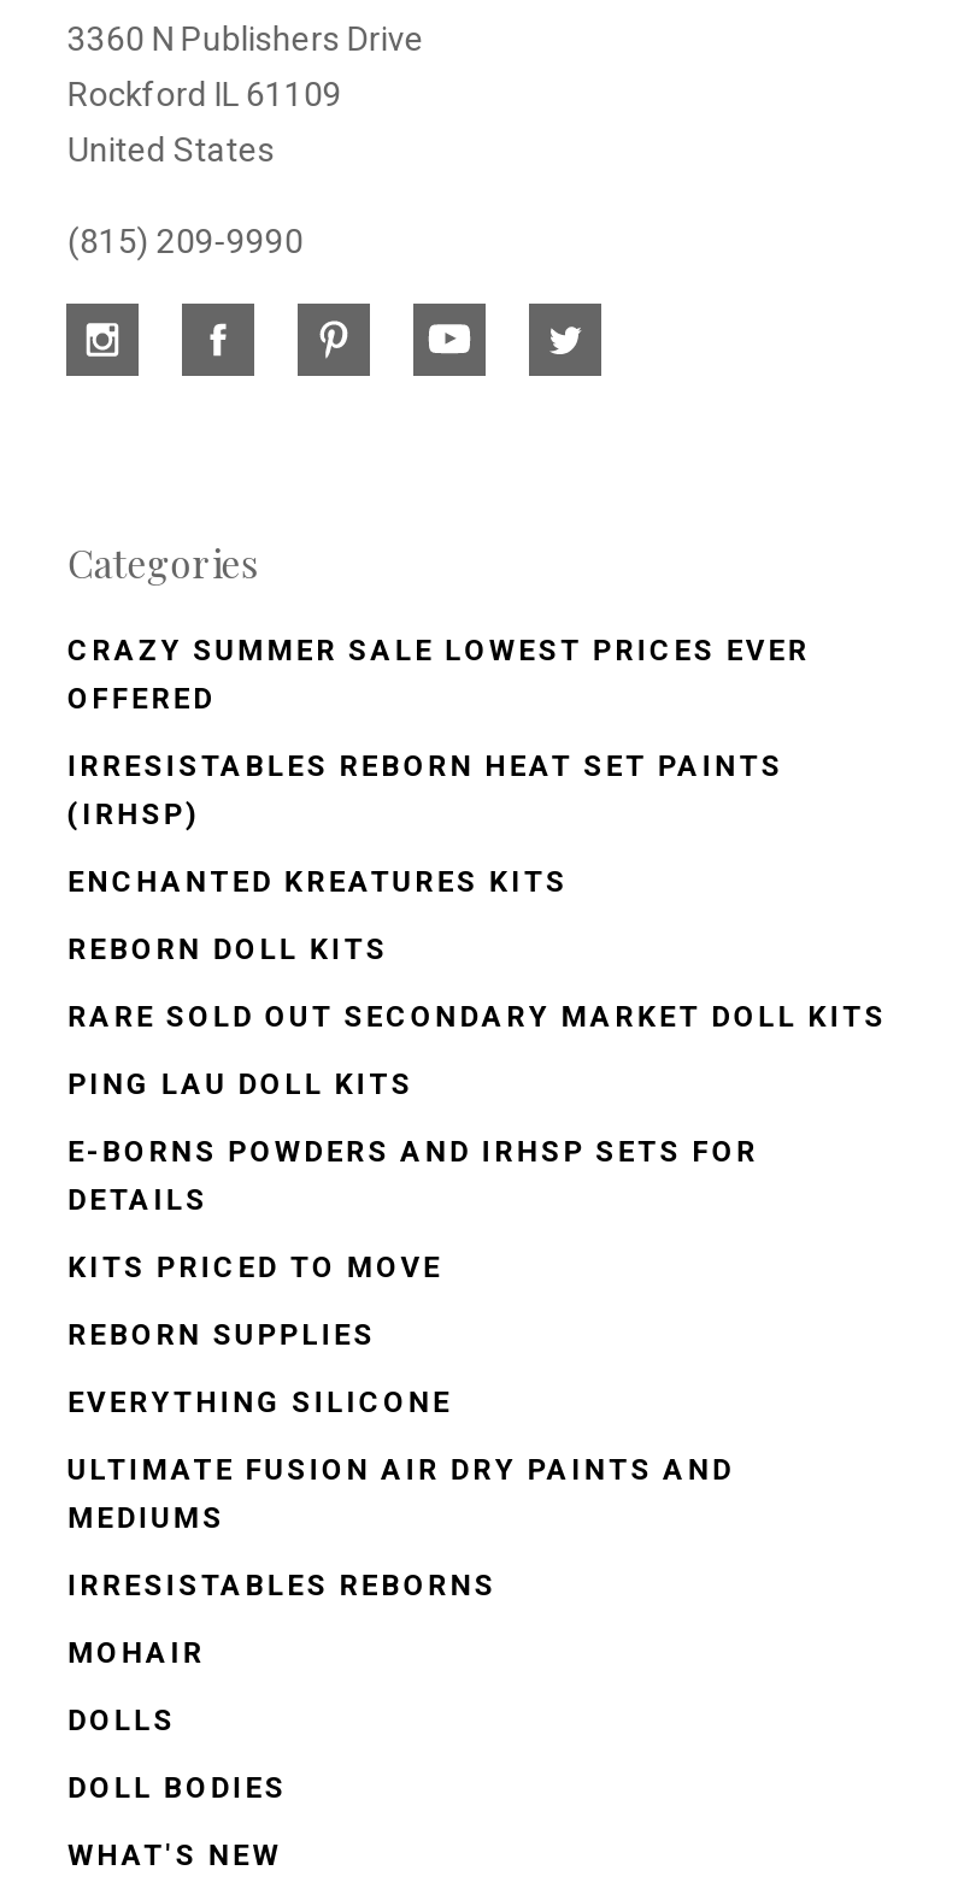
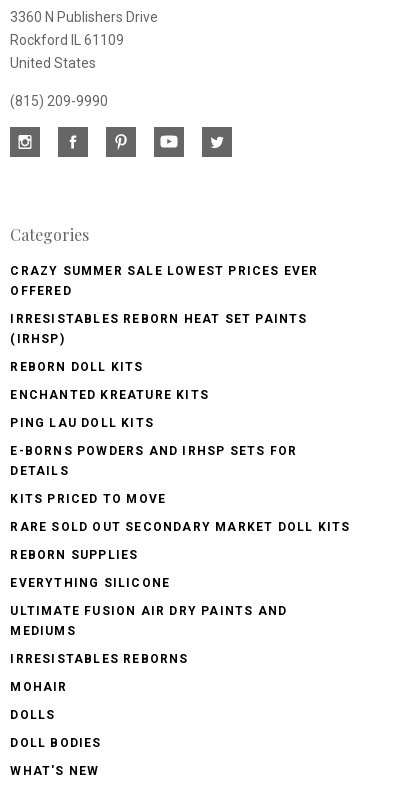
- ENCHANTED KREATURES KITS

moved up: REBORN DOLL KITS

+ ENCHANTED KREATURE KITS

moved down: RARE SOLD OUT SECONDARY MARKET DOLL KITS

moved up: PING LAU DOLL KITS | E-BORNS POWDERS AND IRHSP SETS FOR | DETAILS | KITS PRICED TO MOVE
